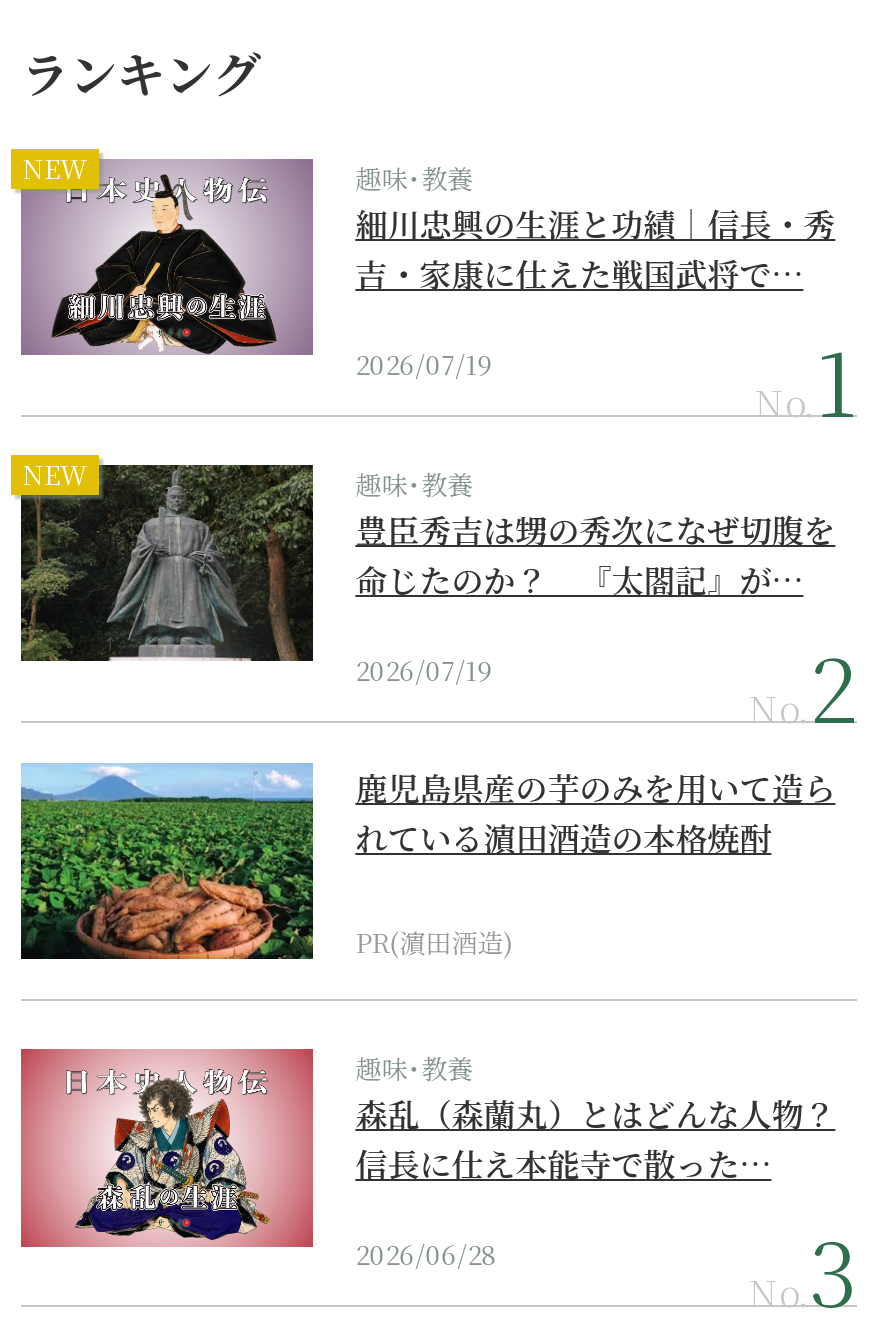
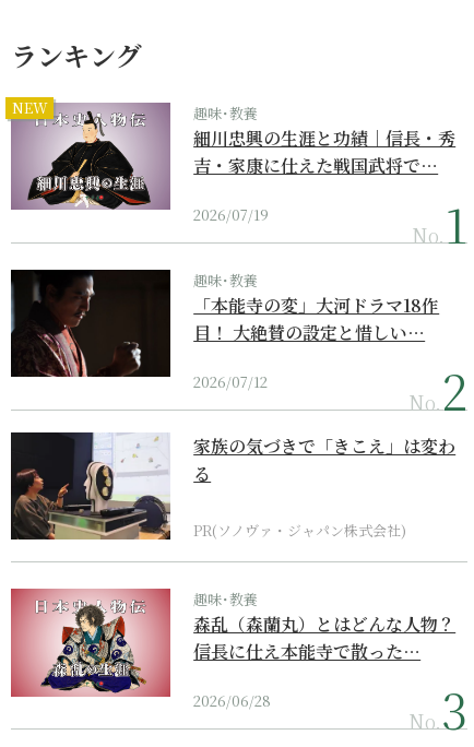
- [image]
- 豊臣秀吉は甥の秀次になぜ切腹を
- 命じたのか？ 『太閤記』が…
+ [image]
+ 「本能寺の変」大河ドラマ18作
+ 目！ 大絶賛の設定と惜しい…

- NEW

- 2026/07/19
+ 2026/07/12

- [image]
- 鹿児島県産の芋のみを用いて造ら
- れている濵田酒造の本格焼酎
+ [image]
+ 家族の気づきで「きこえ」は変わ
+ る

- PR(濵田酒造)
+ PR(ソノヴァ・ジャパン株式会社)
